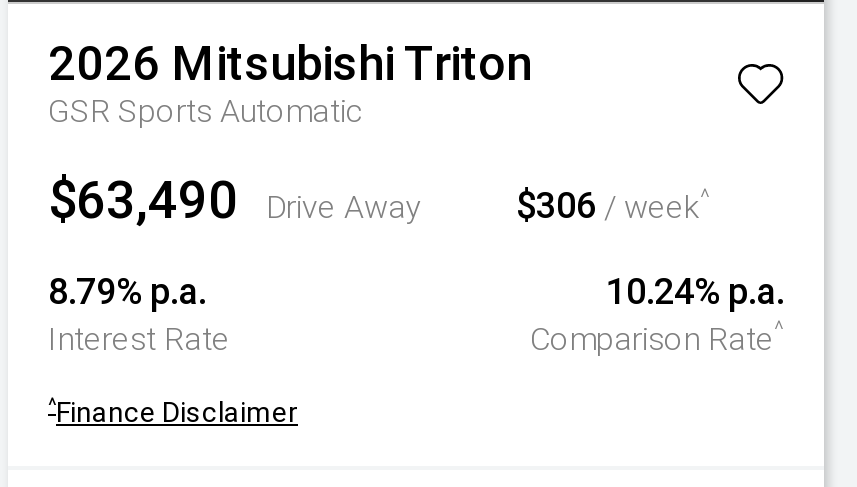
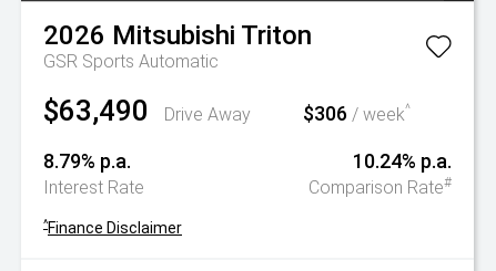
- Comparison Rate^
+ Comparison Rate#
